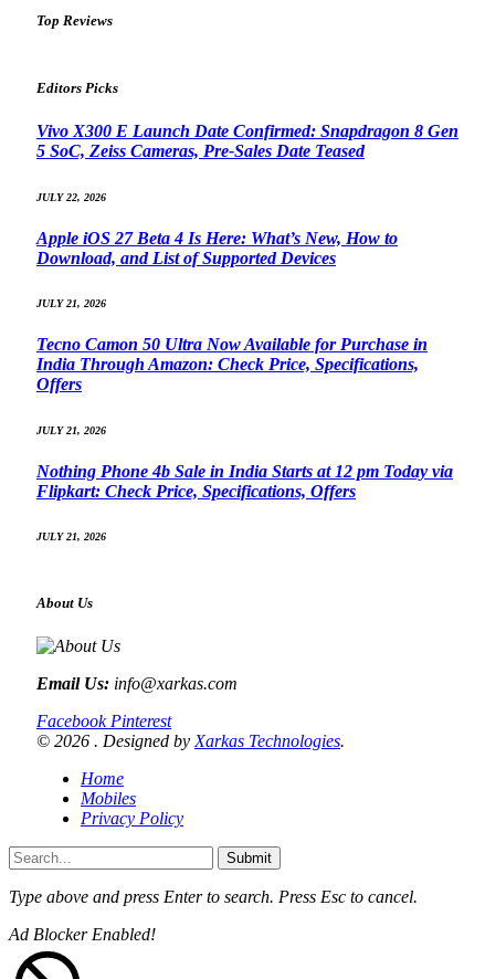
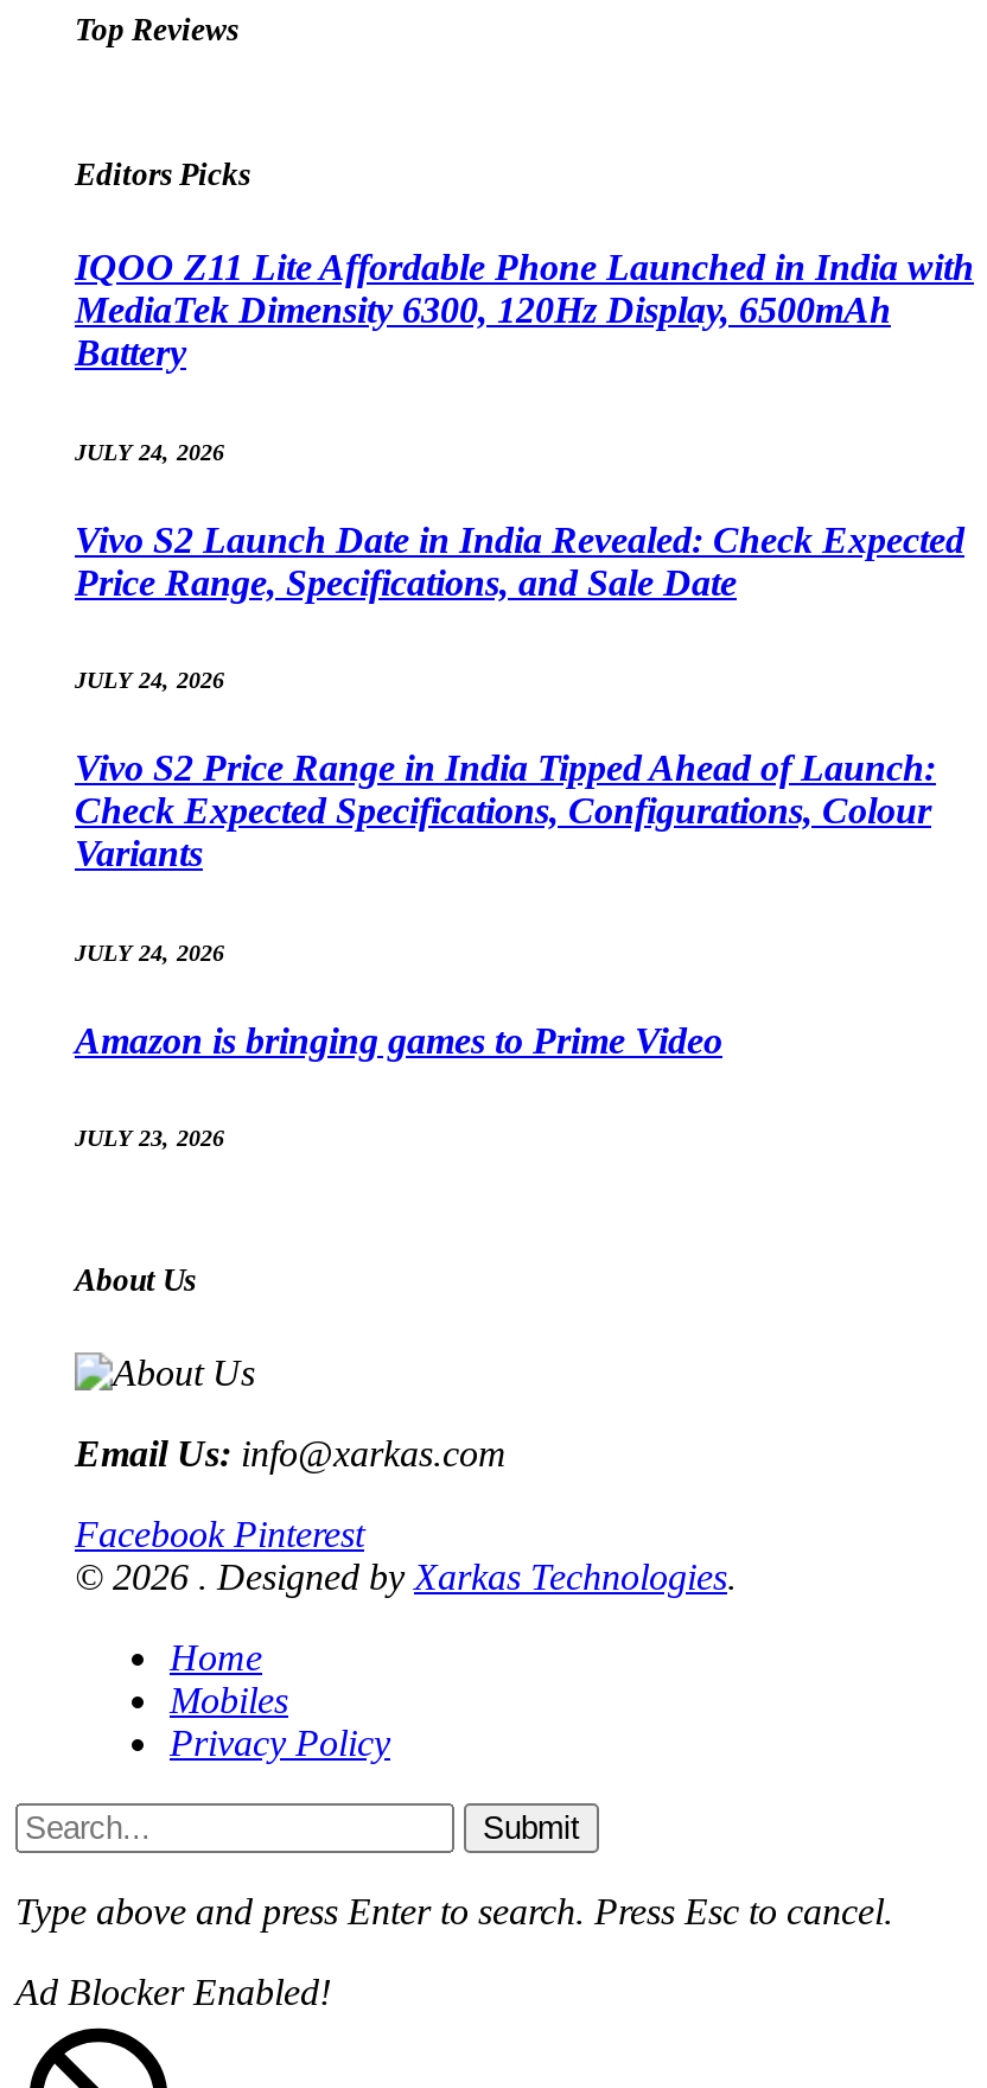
- Vivo X300 E Launch Date Confirmed: Snapdragon 8 Gen
- 5 SoC, Zeiss Cameras, Pre-Sales Date Teased
+ IQOO Z11 Lite Affordable Phone Launched in India with
+ MediaTek Dimensity 6300, 120Hz Display, 6500mAh
+ Battery

- JULY 22, 2026
+ JULY 24, 2026

- Apple iOS 27 Beta 4 Is Here: What’s New, How to
- Download, and List of Supported Devices
+ Vivo S2 Launch Date in India Revealed: Check Expected
+ Price Range, Specifications, and Sale Date

- JULY 21, 2026
+ JULY 24, 2026

- Tecno Camon 50 Ultra Now Available for Purchase in
- India Through Amazon: Check Price, Specifications,
- Offers
+ Vivo S2 Price Range in India Tipped Ahead of Launch:
+ Check Expected Specifications, Configurations, Colour
+ Variants

- JULY 21, 2026
+ JULY 24, 2026

- Nothing Phone 4b Sale in India Starts at 12 pm Today via
- Flipkart: Check Price, Specifications, Offers
+ Amazon is bringing games to Prime Video

- JULY 21, 2026
+ JULY 23, 2026
